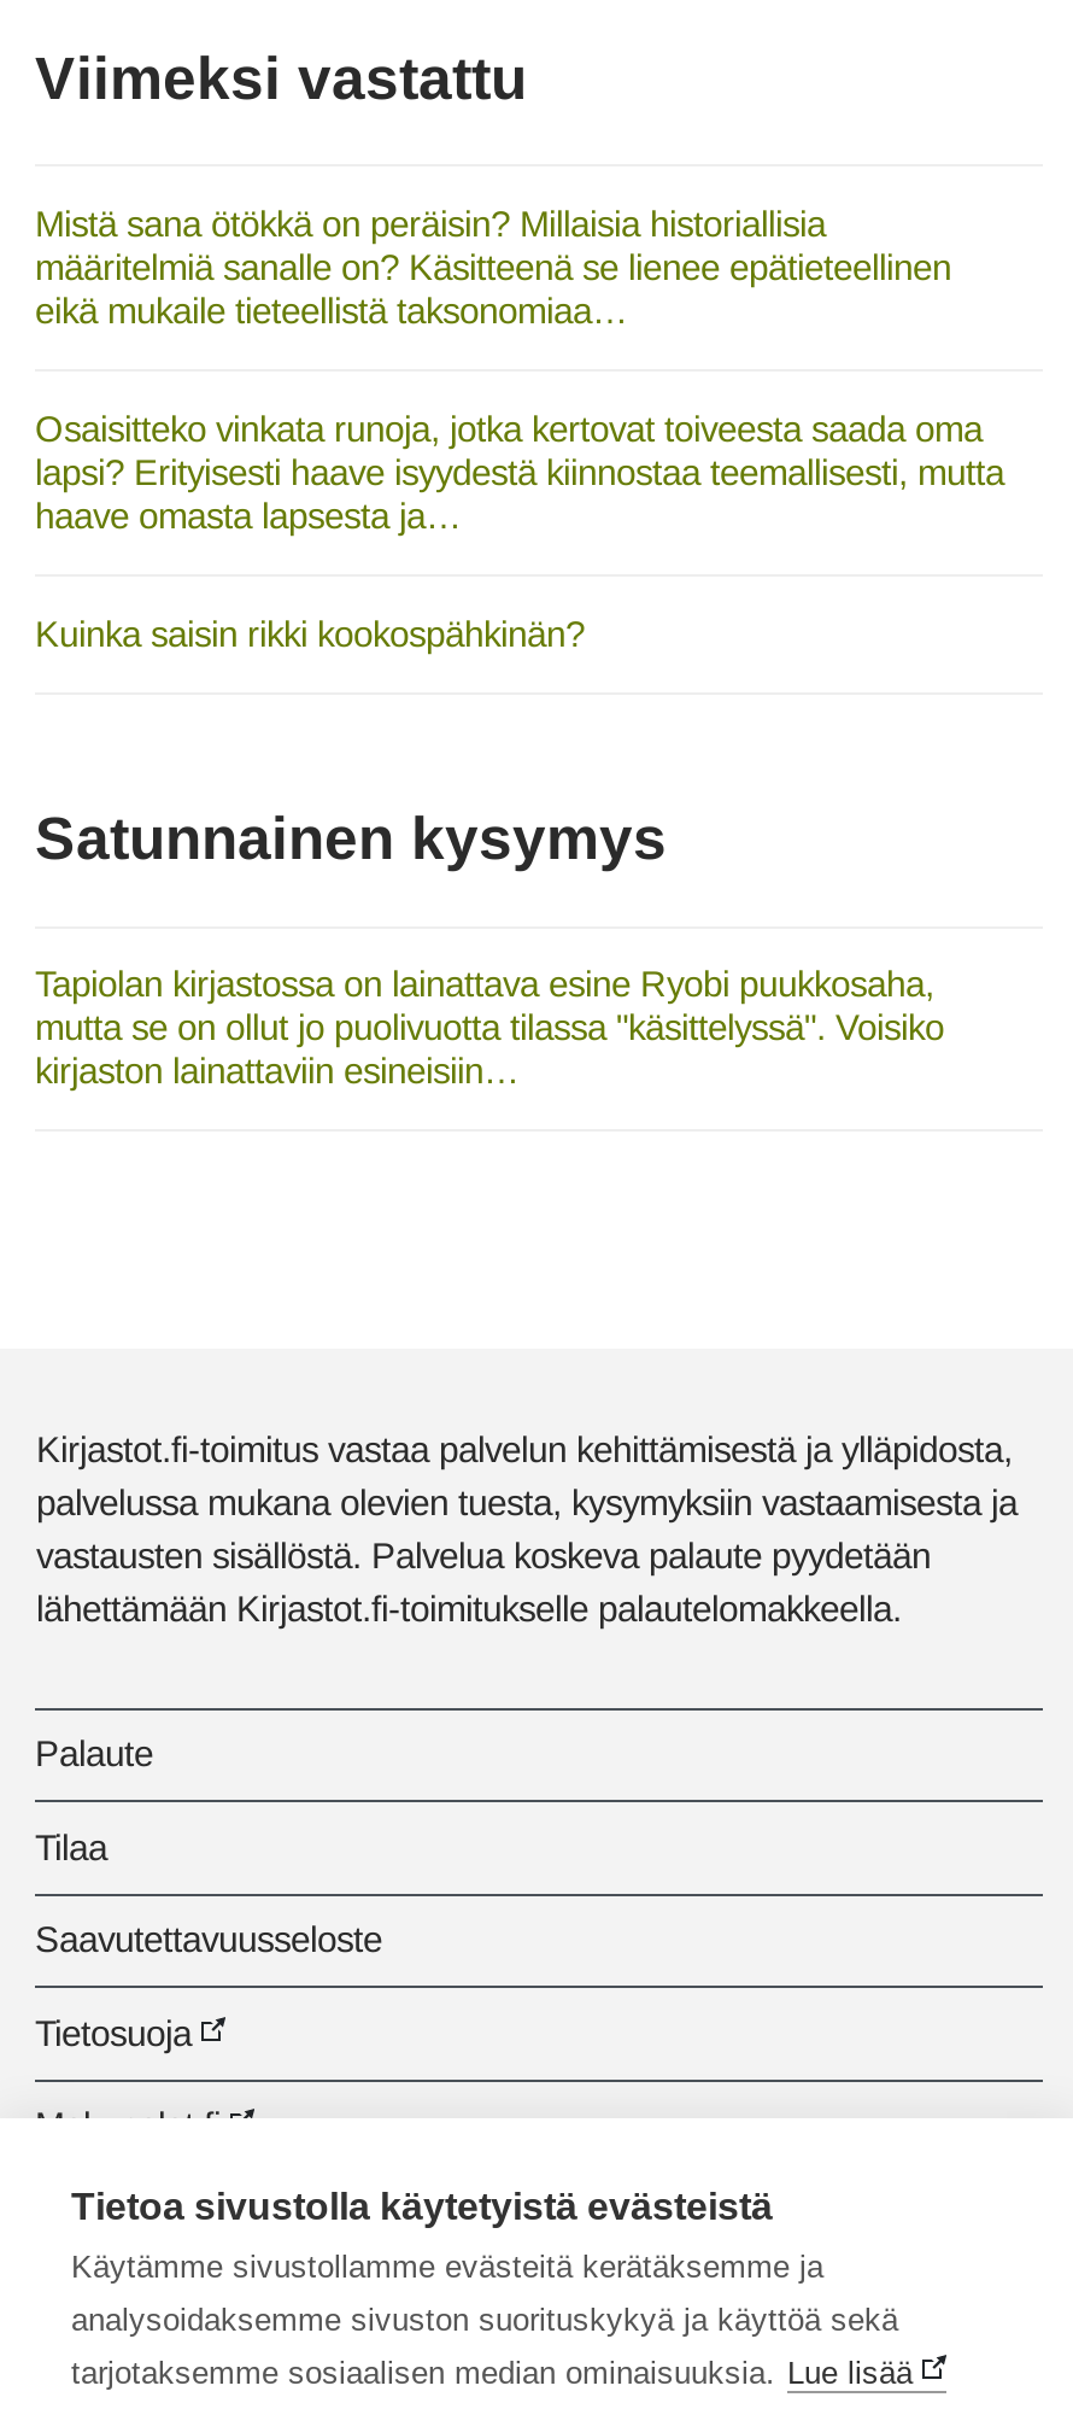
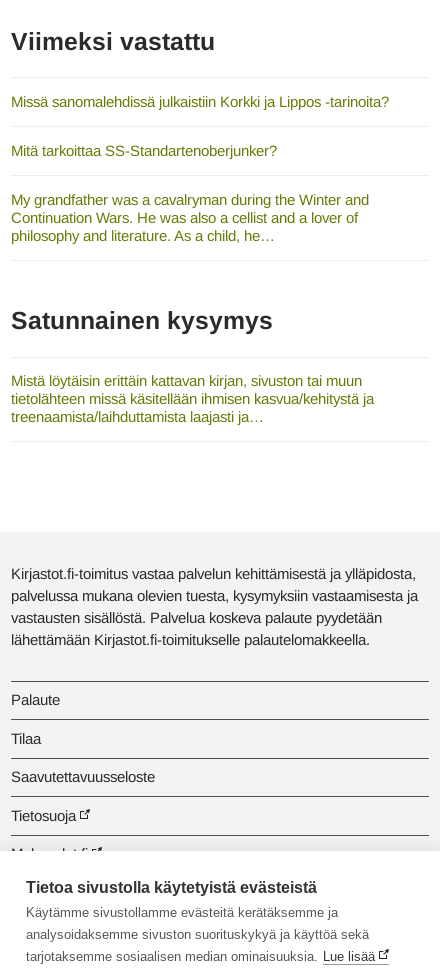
- Mistä sana ötökkä on peräisin? Millaisia historiallisia
- määritelmiä sanalle on? Käsitteenä se lienee epätieteellinen
- eikä mukaile tieteellistä taksonomiaa…
+ Missä sanomalehdissä julkaistiin Korkki ja Lippos -tarinoita?

- Osaisitteko vinkata runoja, jotka kertovat toiveesta saada oma
- lapsi? Erityisesti haave isyydestä kiinnostaa teemallisesti, mutta
- haave omasta lapsesta ja…
+ Mitä tarkoittaa SS-Standartenoberjunker?

- Kuinka saisin rikki kookospähkinän?
+ My grandfather was a cavalryman during the Winter and
+ Continuation Wars. He was also a cellist and a lover of
+ philosophy and literature. As a child, he…

- Tapiolan kirjastossa on lainattava esine Ryobi puukkosaha,
- mutta se on ollut jo puolivuotta tilassa "käsittelyssä". Voisiko
- kirjaston lainattaviin esineisiin…
+ Mistä löytäisin erittäin kattavan kirjan, sivuston tai muun
+ tietolähteen missä käsitellään ihmisen kasvua/kehitystä ja
+ treenaamista/laihduttamista laajasti ja…
